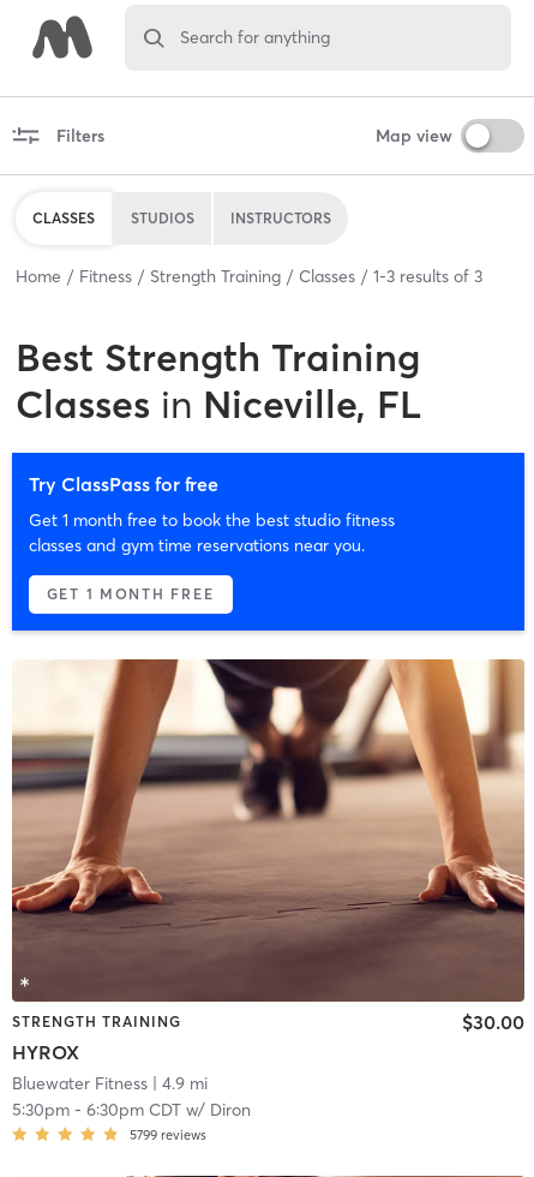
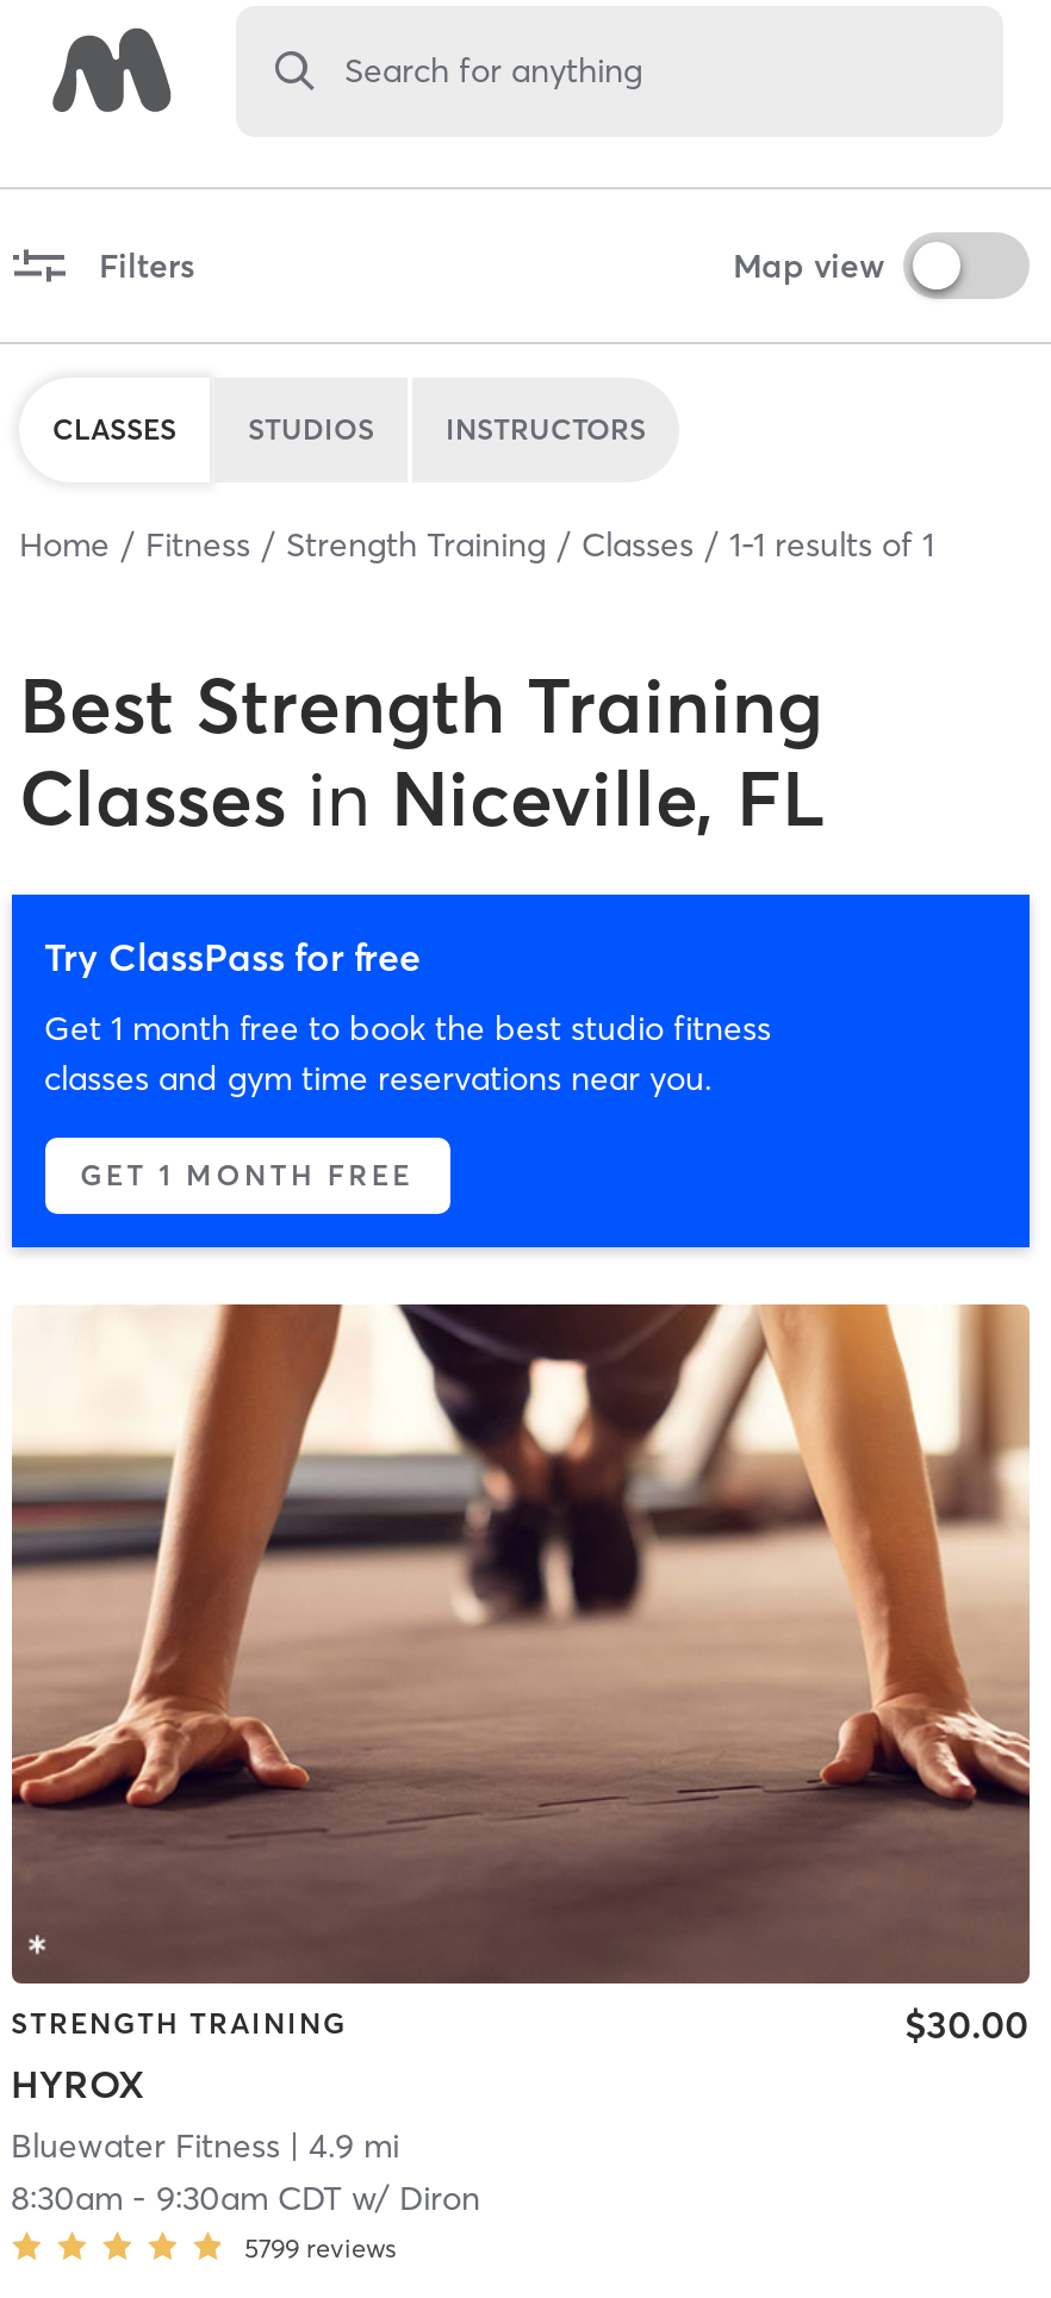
- Home Fitness Strength Training Classes 1-3 results of 3
+ Home Fitness Strength Training Classes 1-1 results of 1

- 5:30pm - 6:30pm CDT w/ Diron
+ 8:30am - 9:30am CDT w/ Diron
